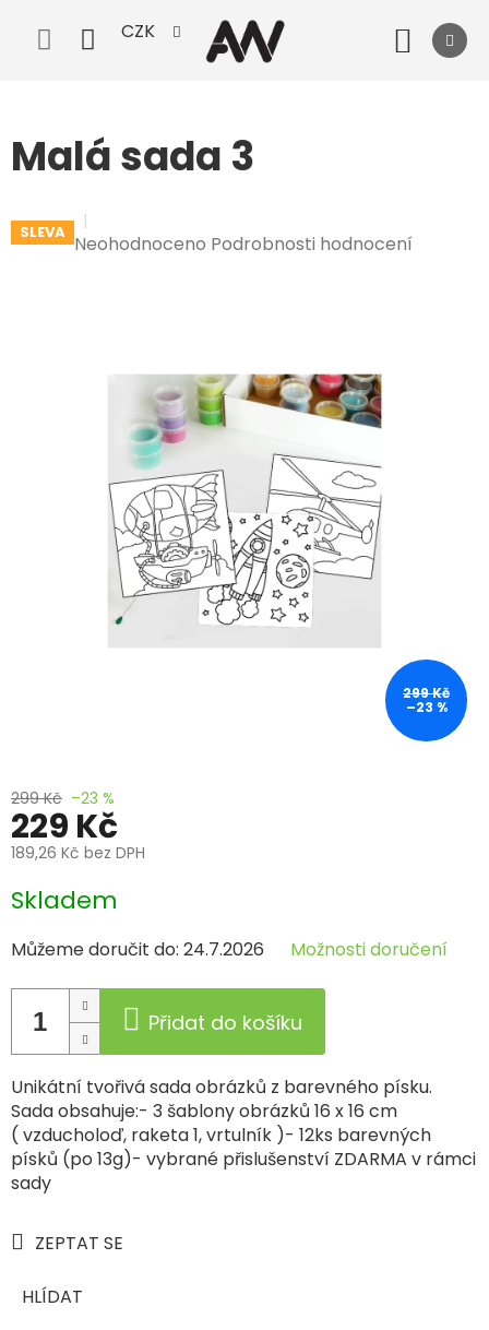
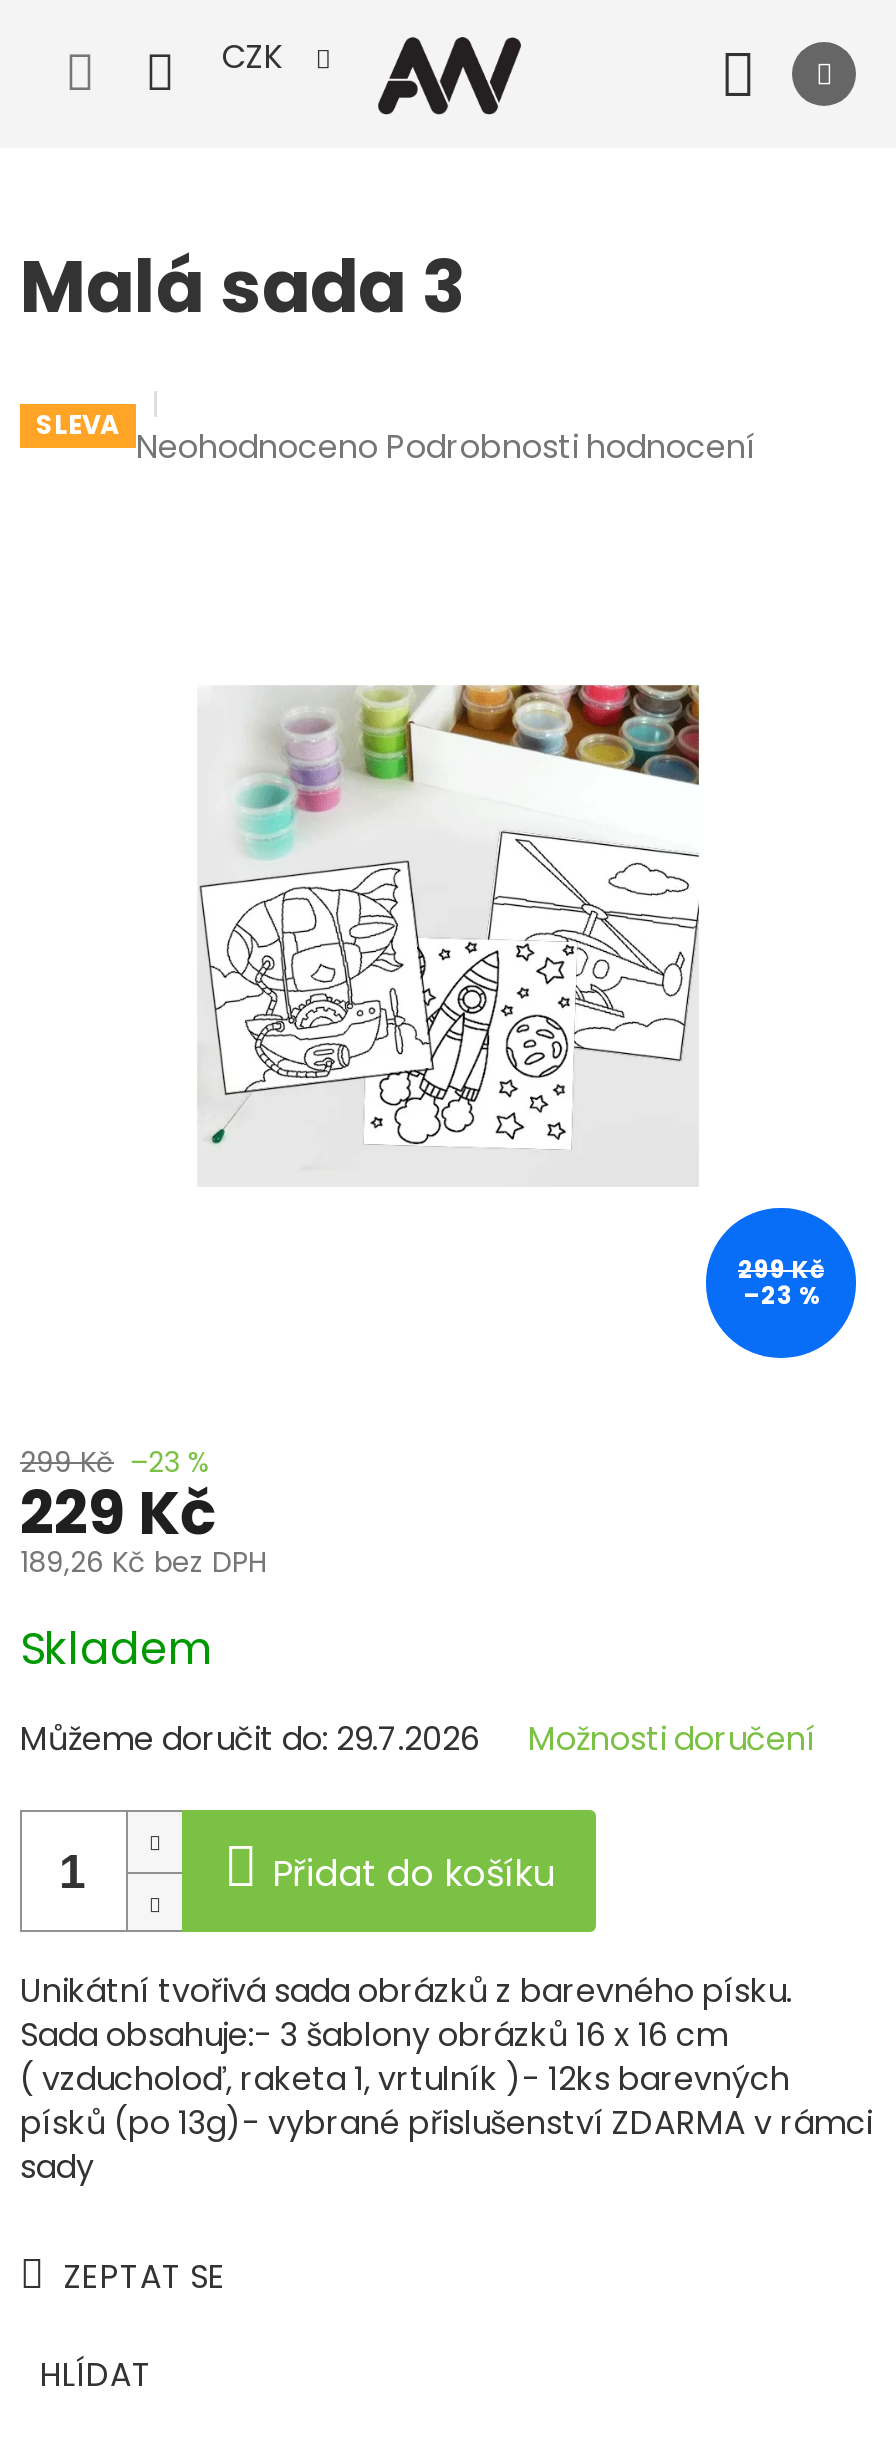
- Můžeme doručit do: 24.7.2026
+ Můžeme doručit do: 29.7.2026
